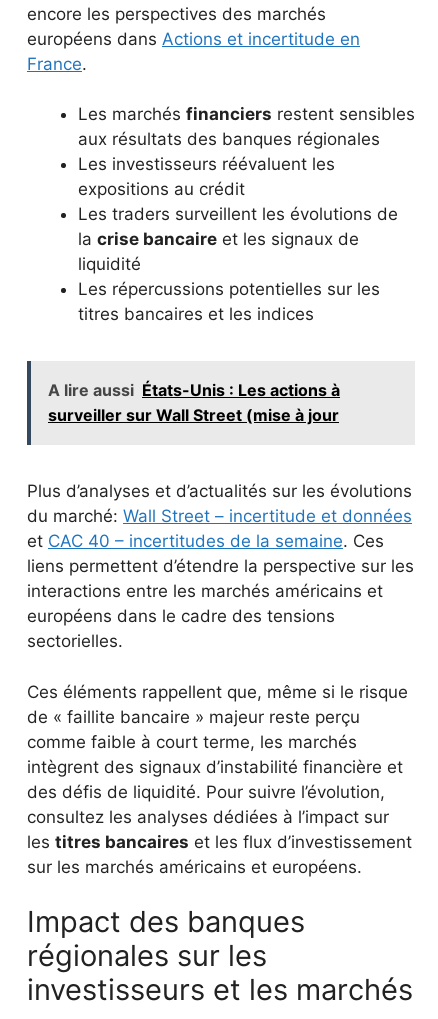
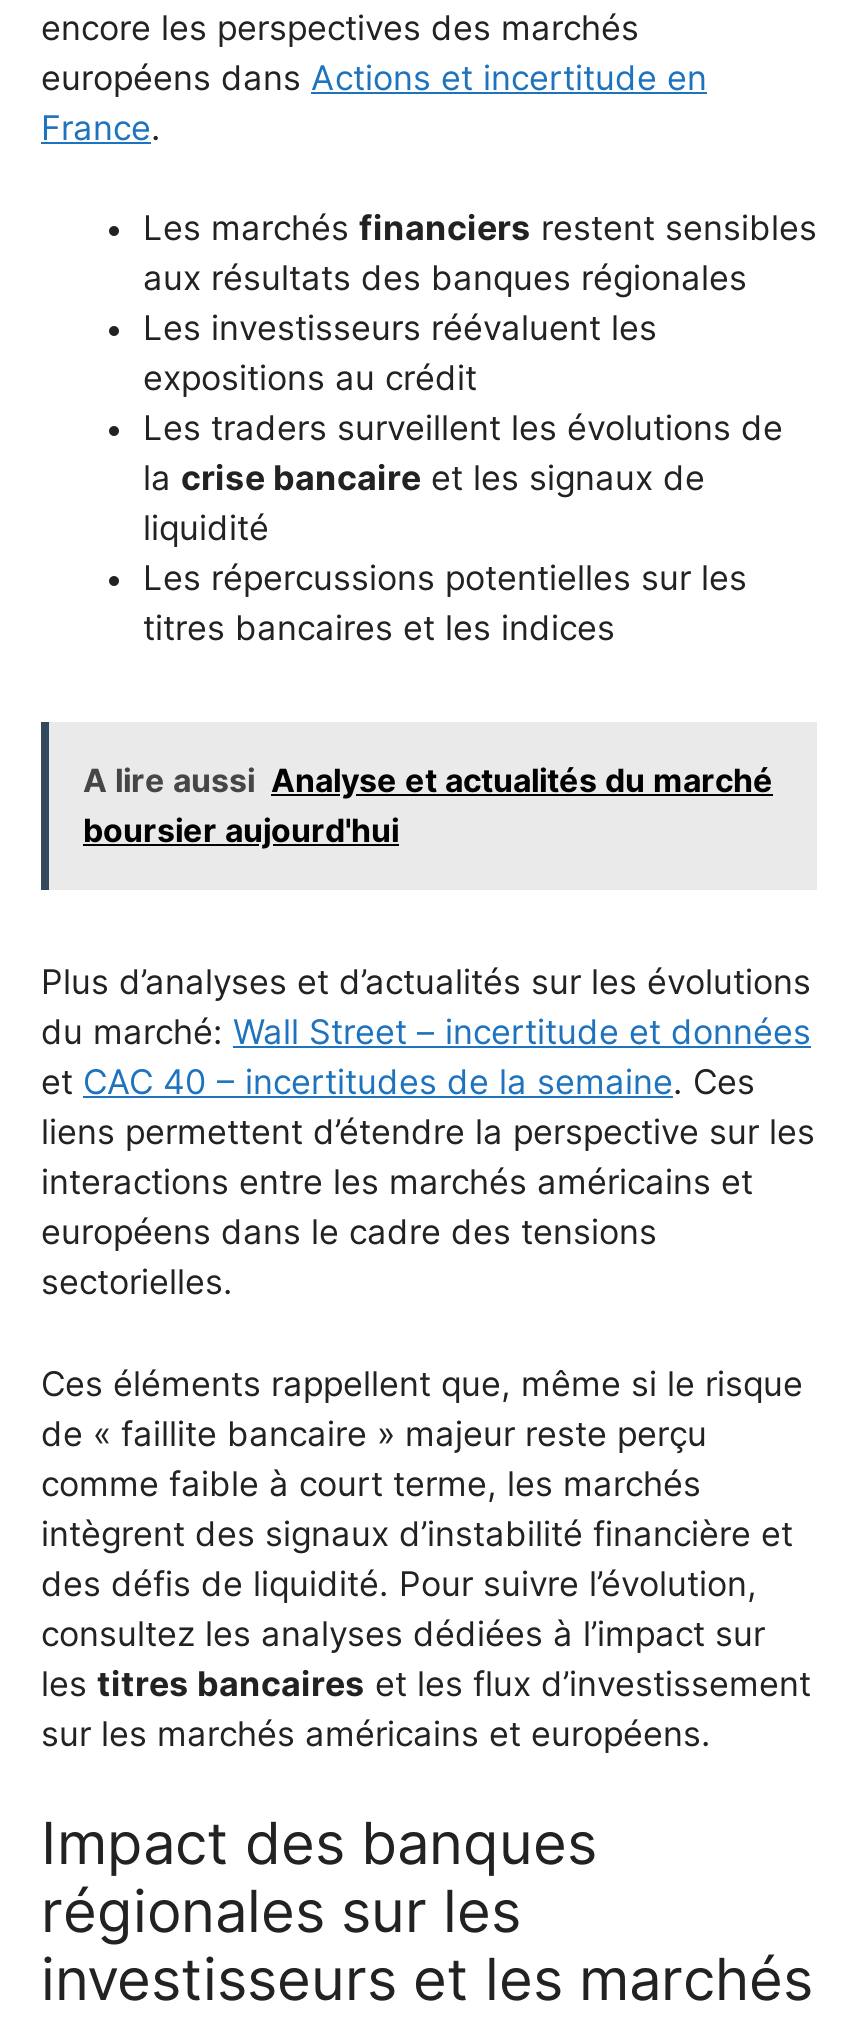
- A lire aussi États-Unis : Les actions à
- surveiller sur Wall Street (mise à jour
+ A lire aussi Analyse et actualités du marché
+ boursier aujourd'hui
